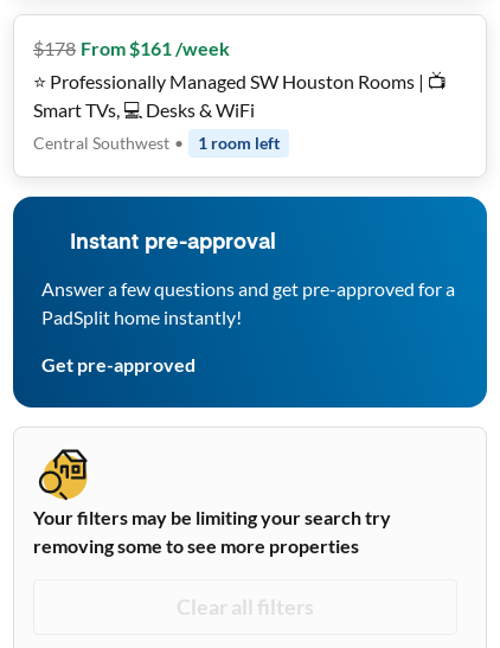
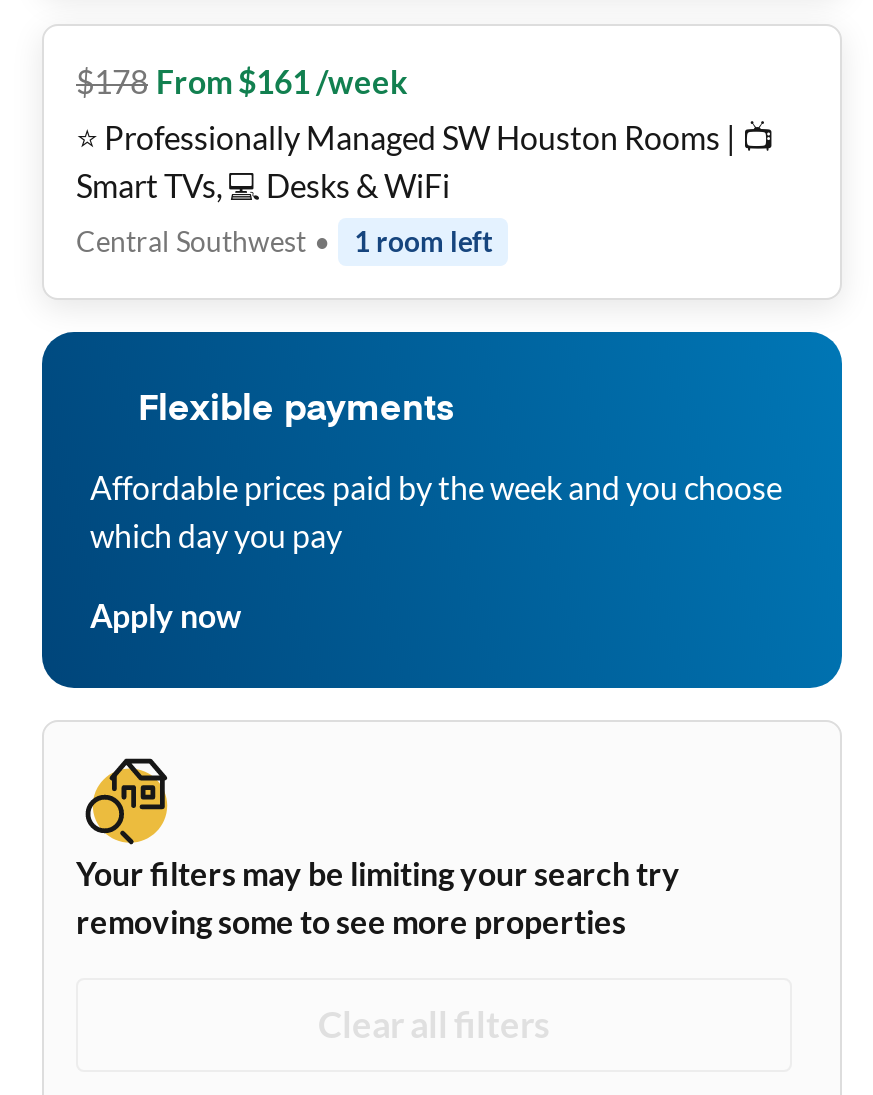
- Instant pre-approval
+ Flexible payments

- Answer a few questions and get pre-approved for a
- PadSplit home instantly!
+ Affordable prices paid by the week and you choose
+ which day you pay

- Get pre-approved
+ Apply now
